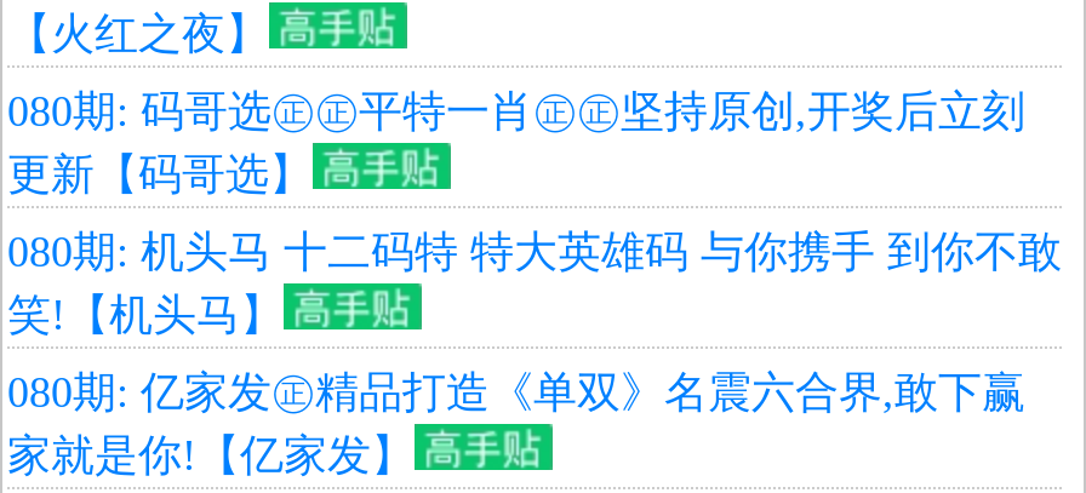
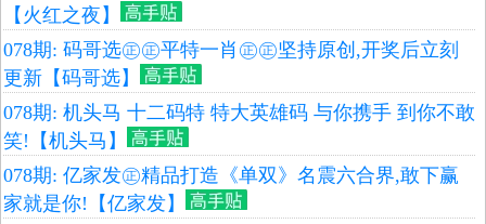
- 080期: 码哥选㊣㊣平特一肖㊣㊣坚持原创,开奖后立刻
+ 078期: 码哥选㊣㊣平特一肖㊣㊣坚持原创,开奖后立刻

- 080期: 机头马 十二码特 特大英雄码 与你携手 到你不敢
+ 078期: 机头马 十二码特 特大英雄码 与你携手 到你不敢

- 080期: 亿家发㊣精品打造《单双》名震六合界,敢下赢
+ 078期: 亿家发㊣精品打造《单双》名震六合界,敢下赢
